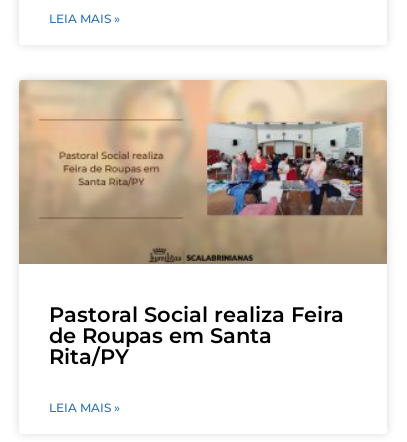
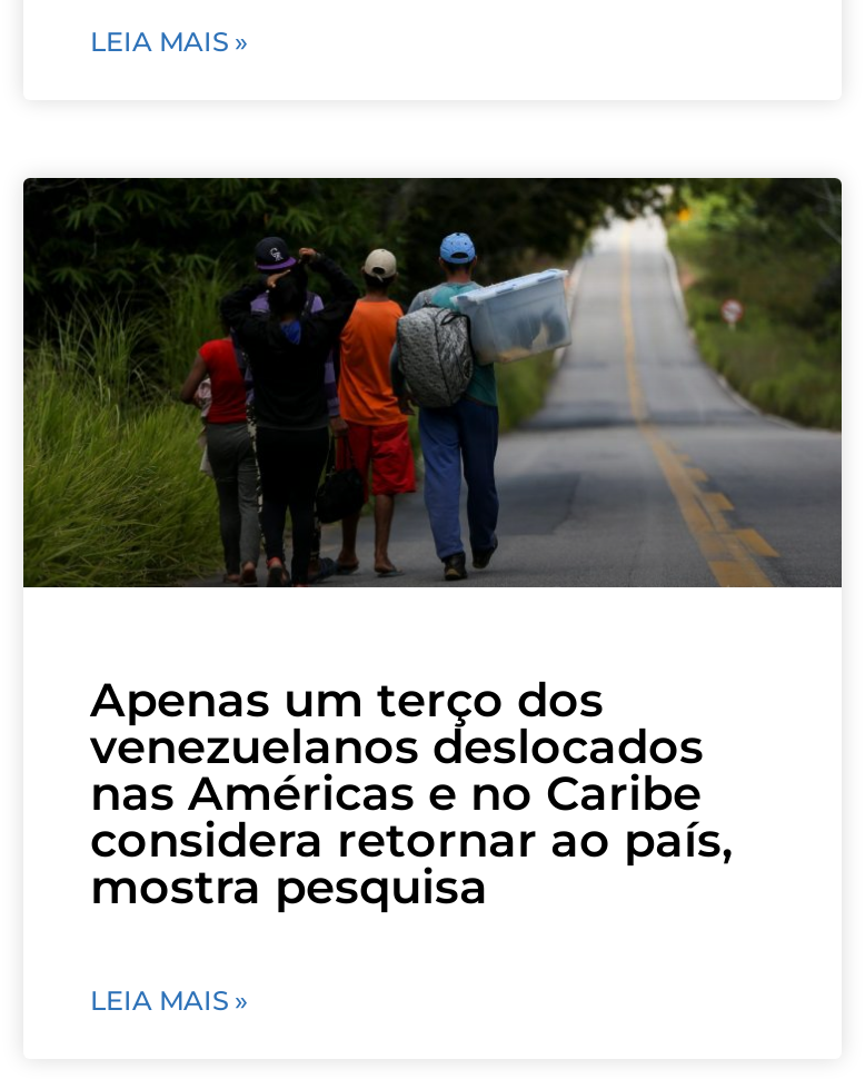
- [image]
- Pastoral Social realiza Feira
- de Roupas em Santa
- Rita/PY
+ [image]
+ Apenas um terço dos
+ venezuelanos deslocados
+ nas Américas e no Caribe
+ considera retornar ao país,
+ mostra pesquisa
